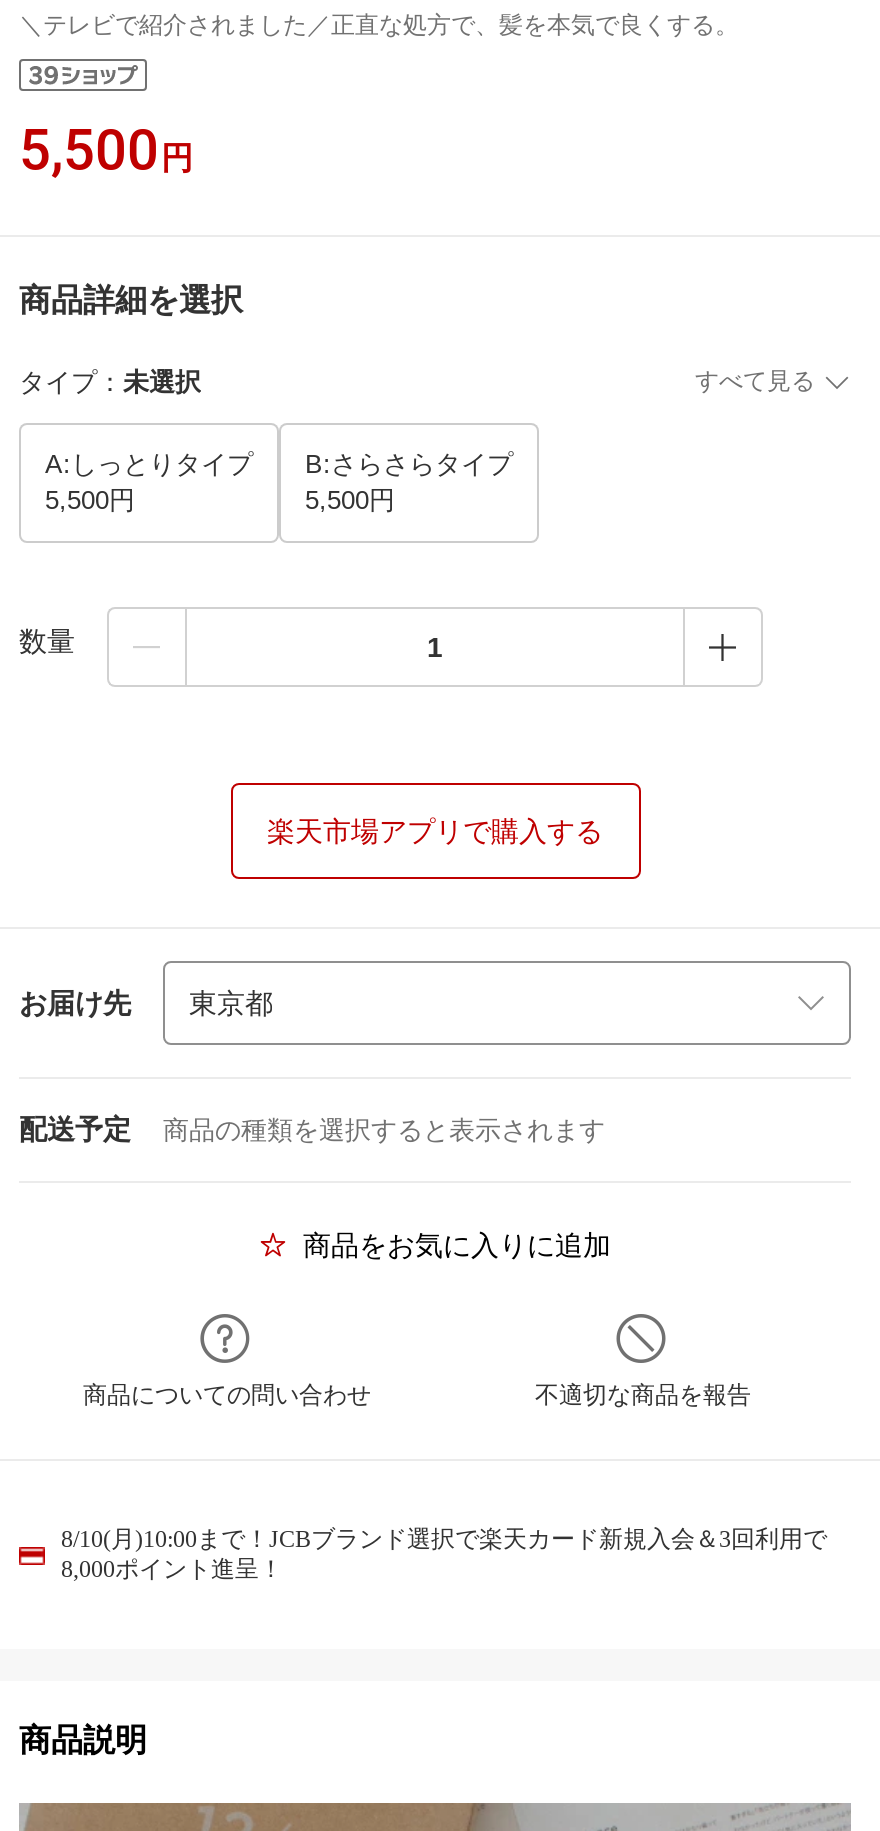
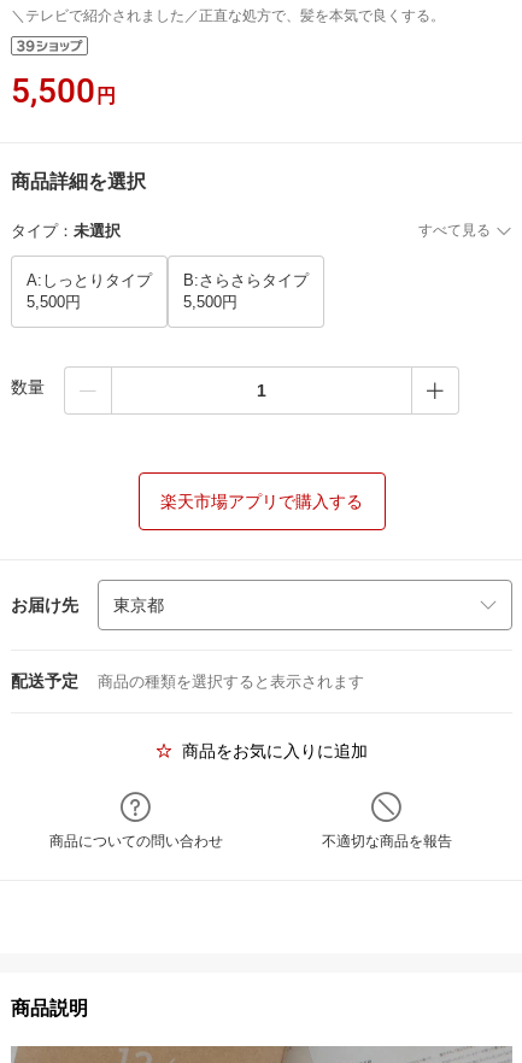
- 8/10(月)10:00まで！JCBブランド選択で楽天カード新規入会＆3回利用で
- 8,000ポイント進呈！
